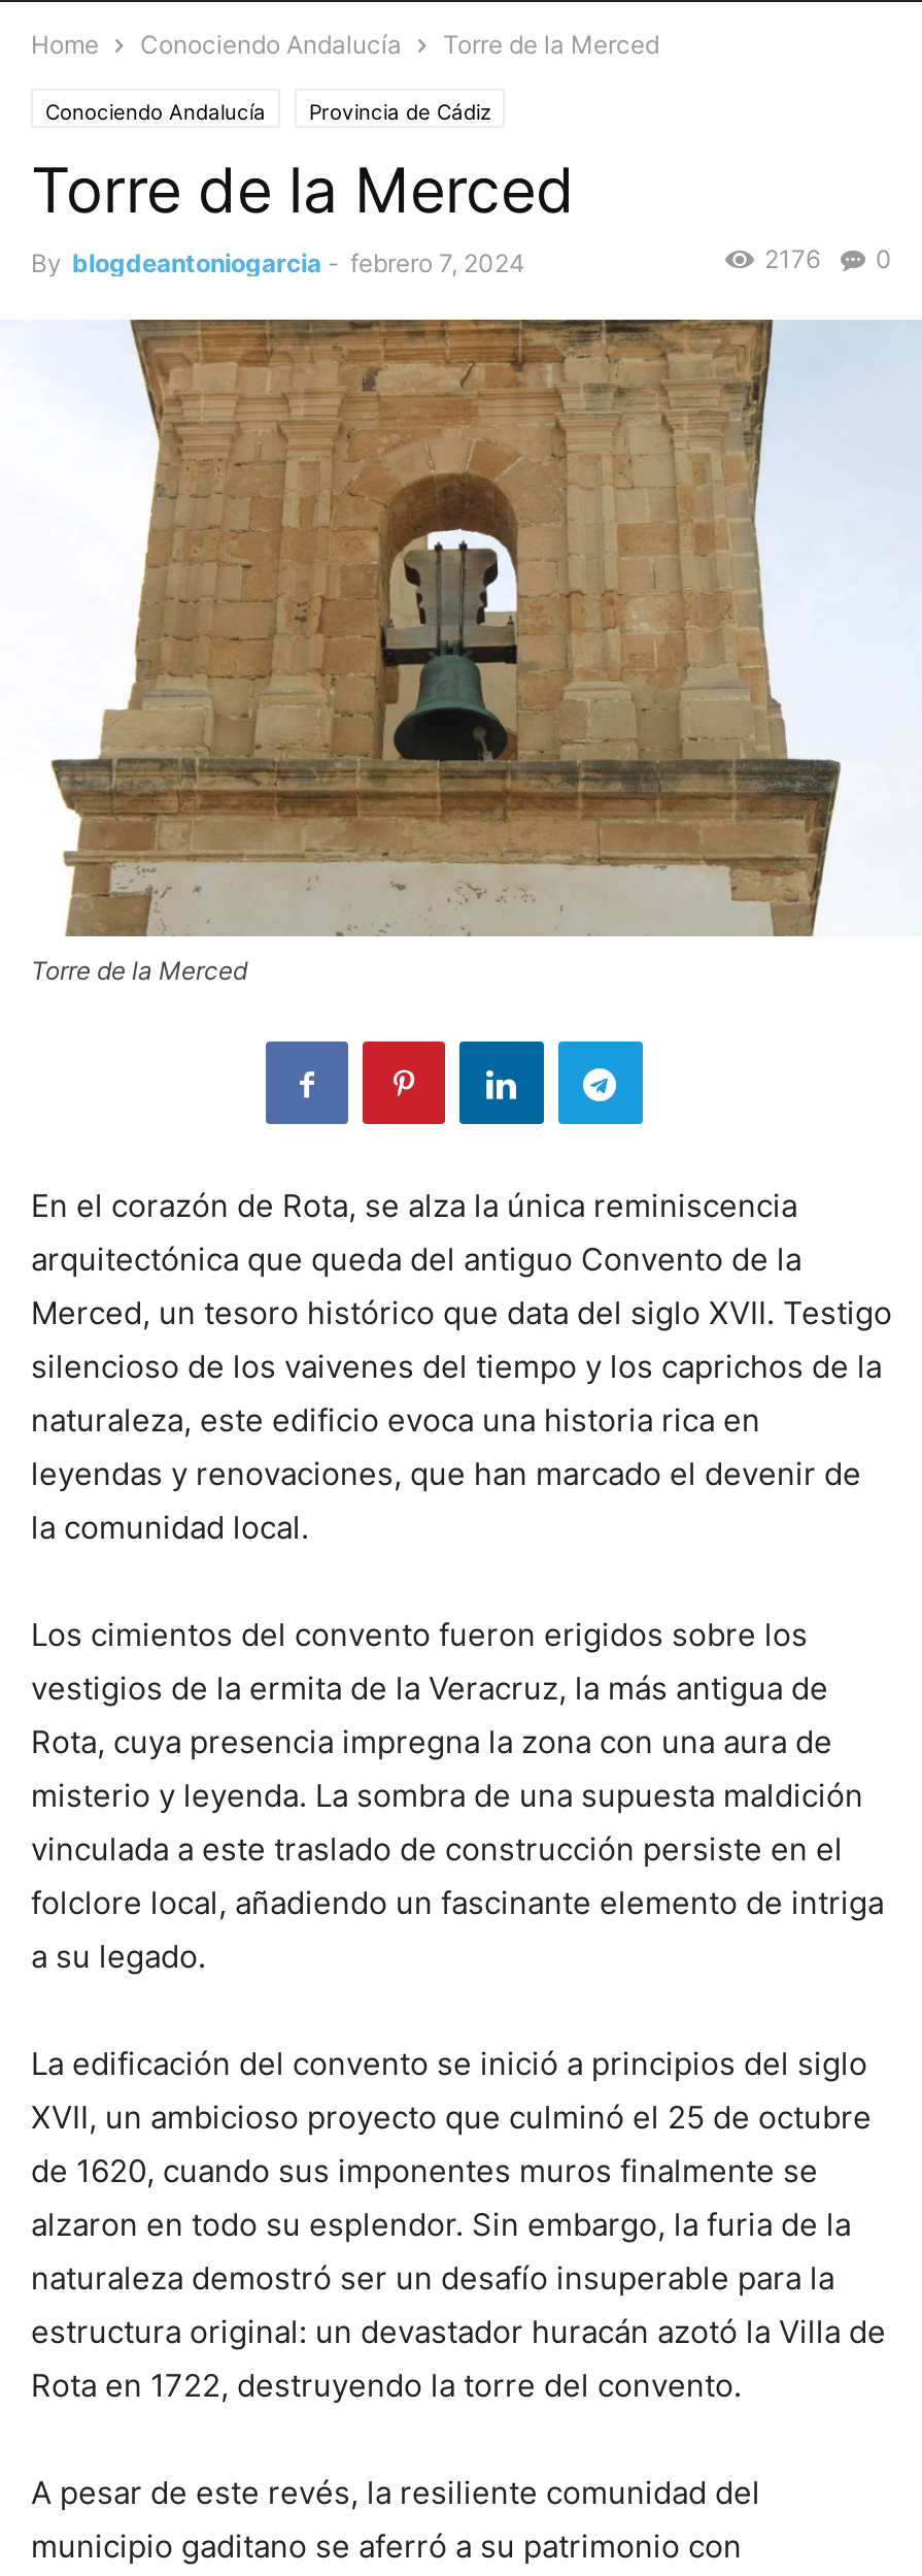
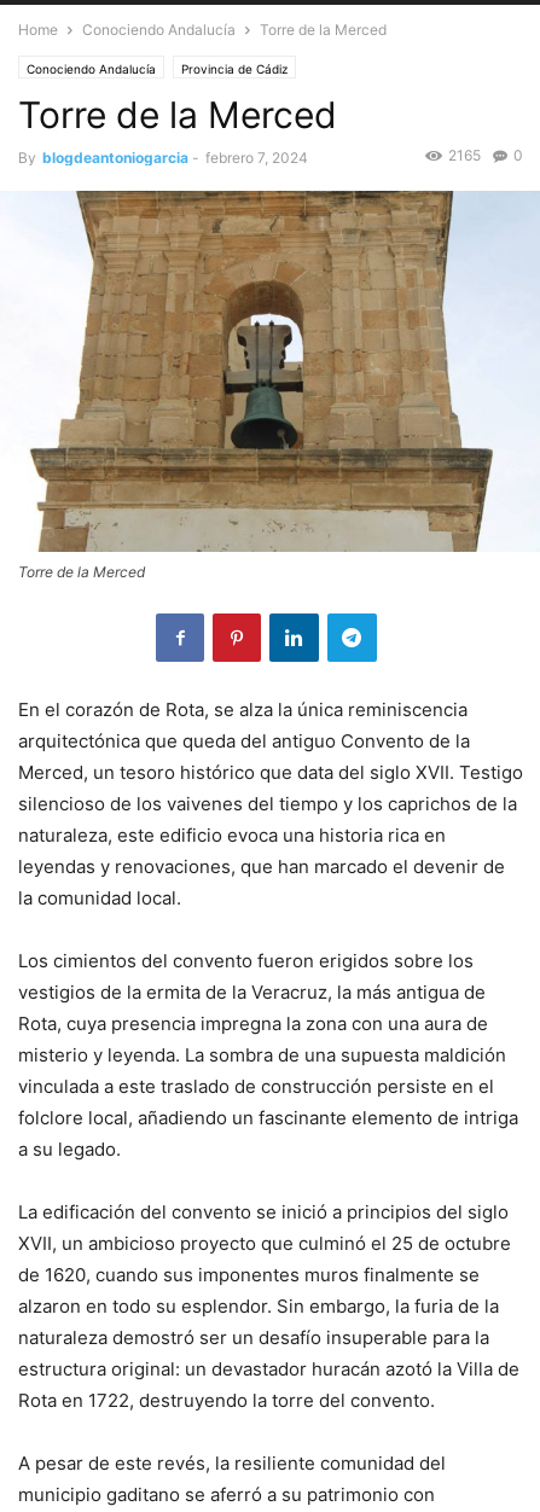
- 2176 0
+ 2165 0
